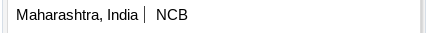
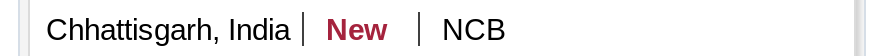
- Maharashtra, India
+ Chhattisgarh, India
+ New
